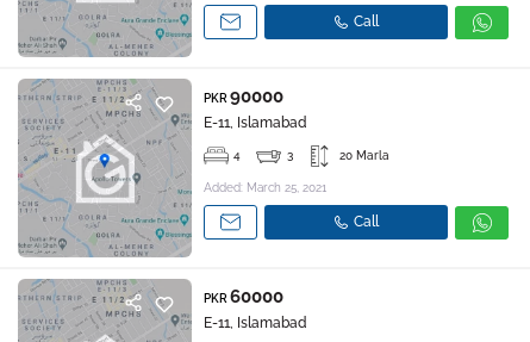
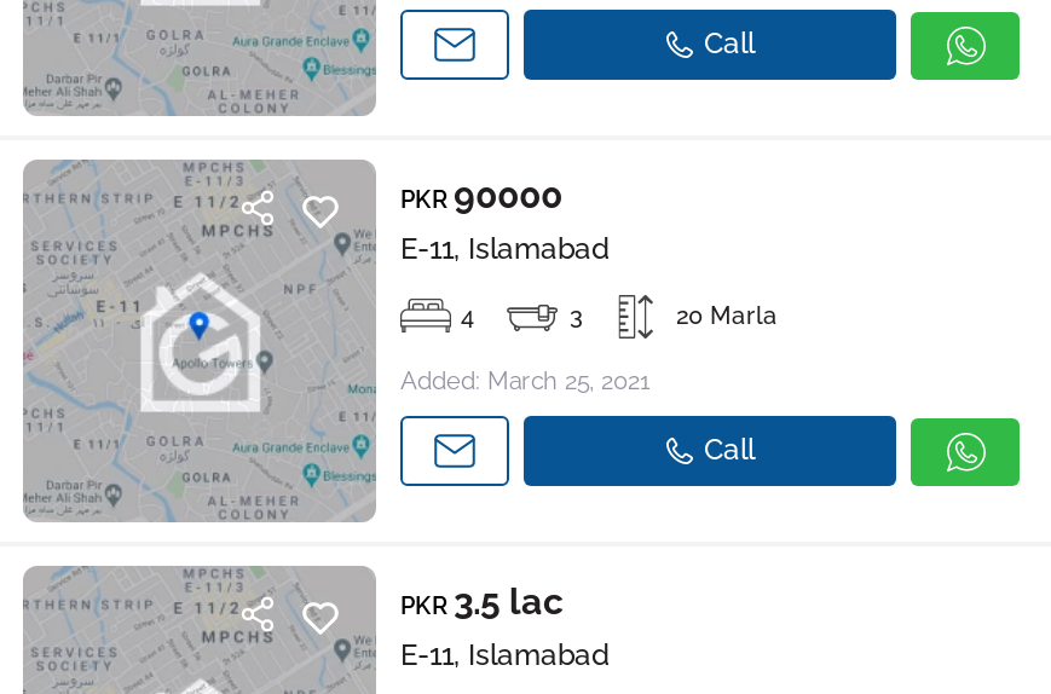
- PKR60000
+ PKR3.5 lac
